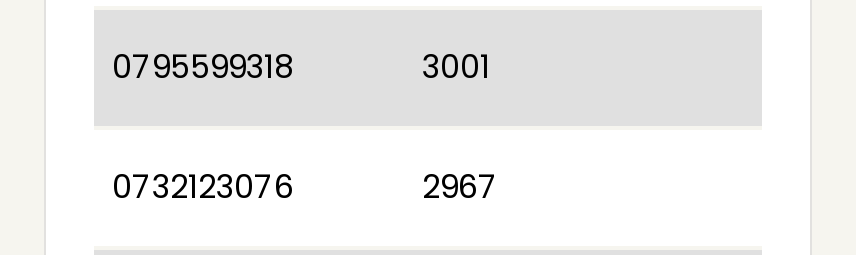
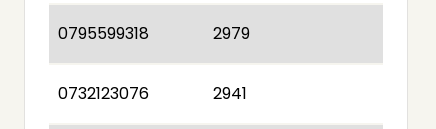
- 3001
+ 2979

- 2967
+ 2941
